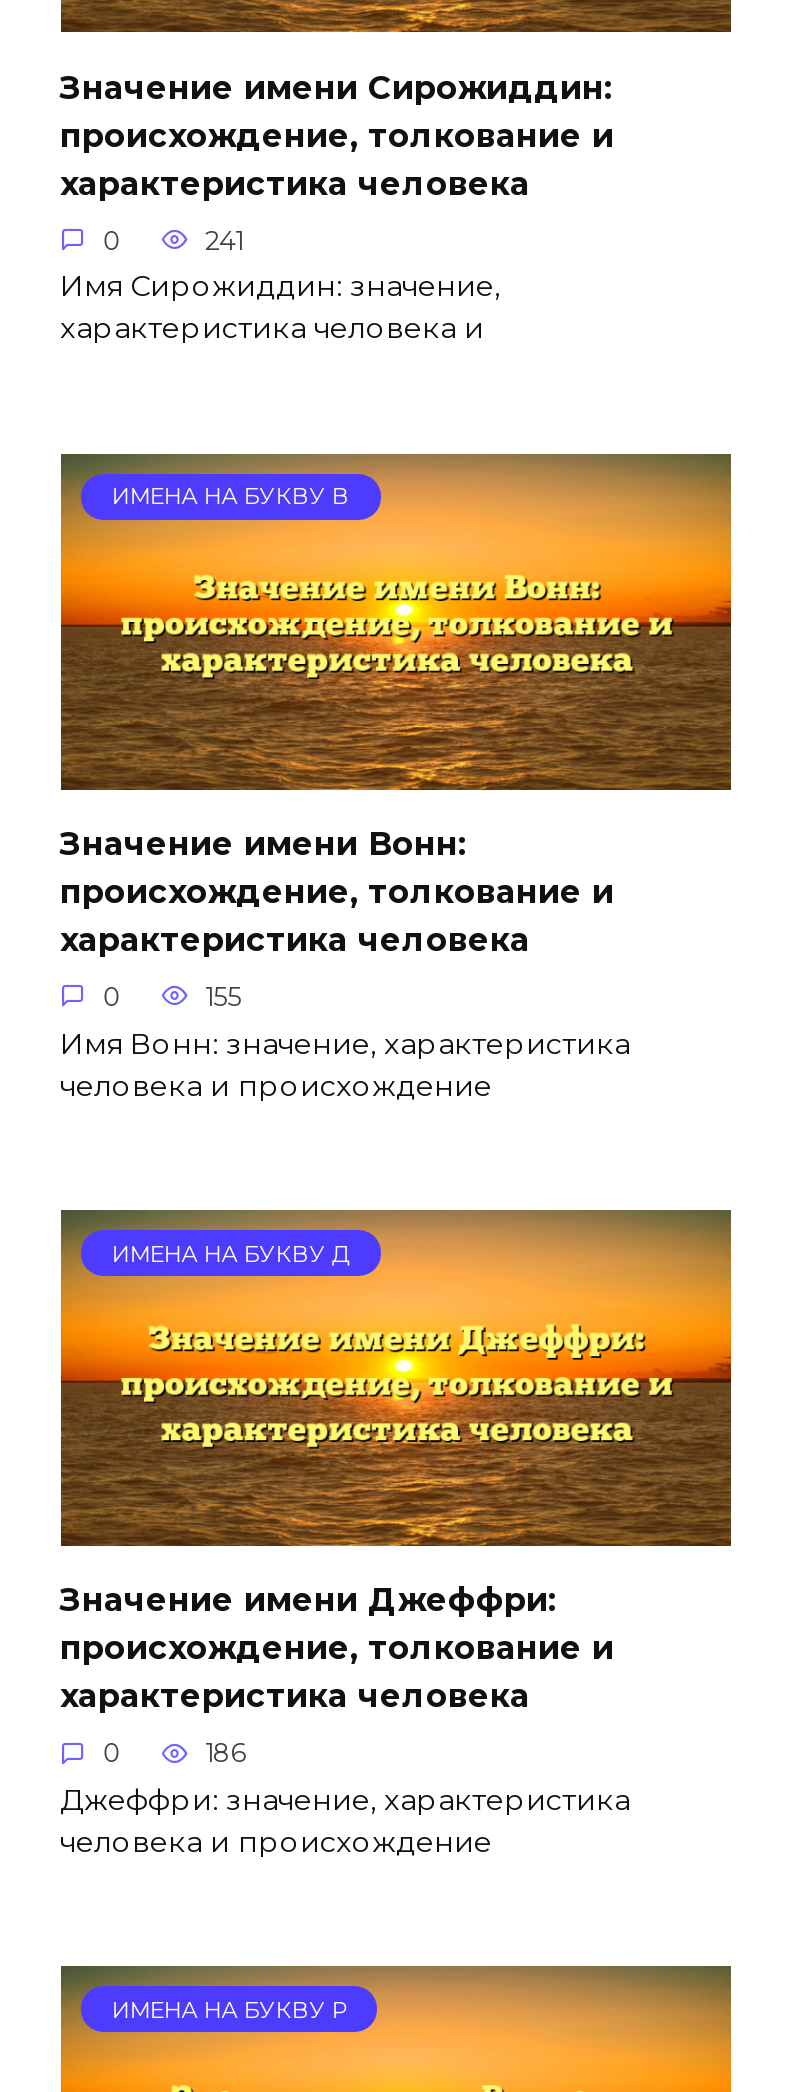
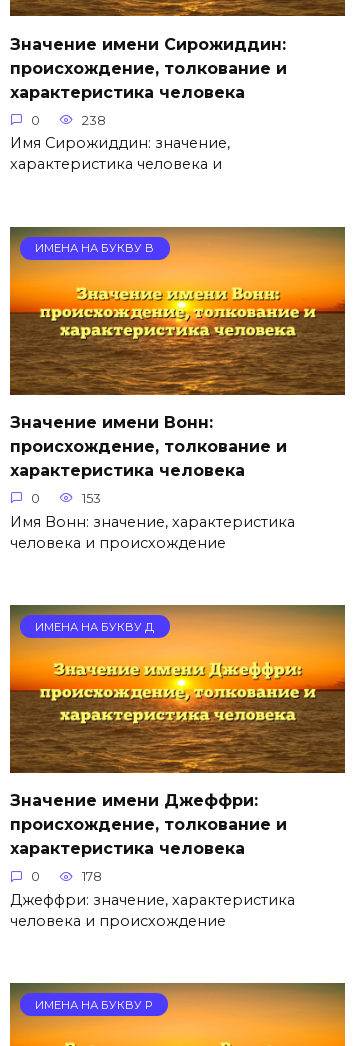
- 241
+ 238

- 155
+ 153

- 186
+ 178
